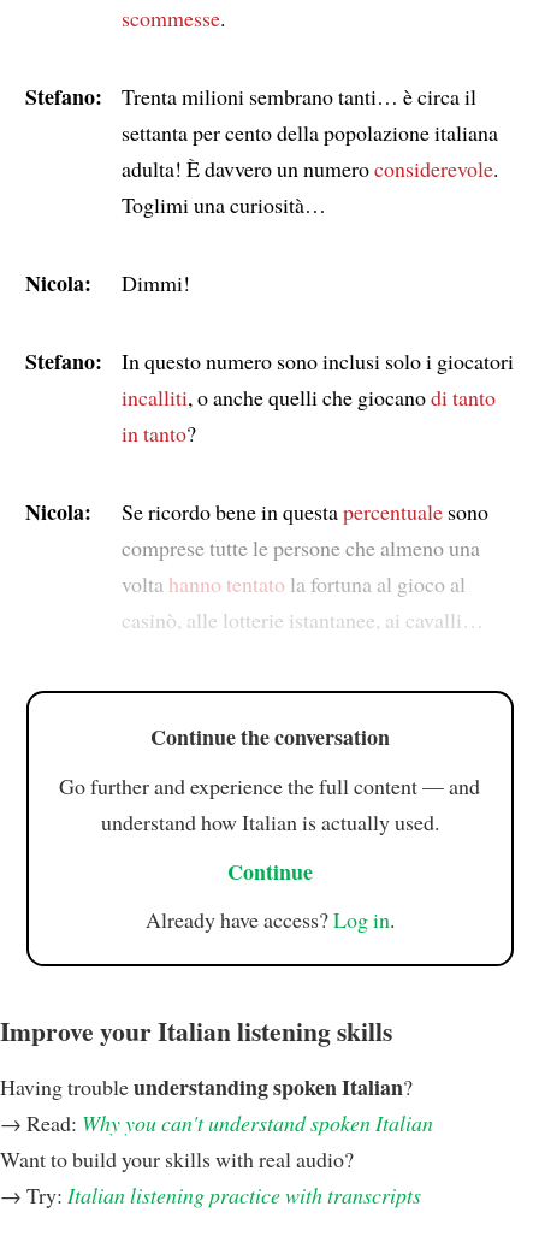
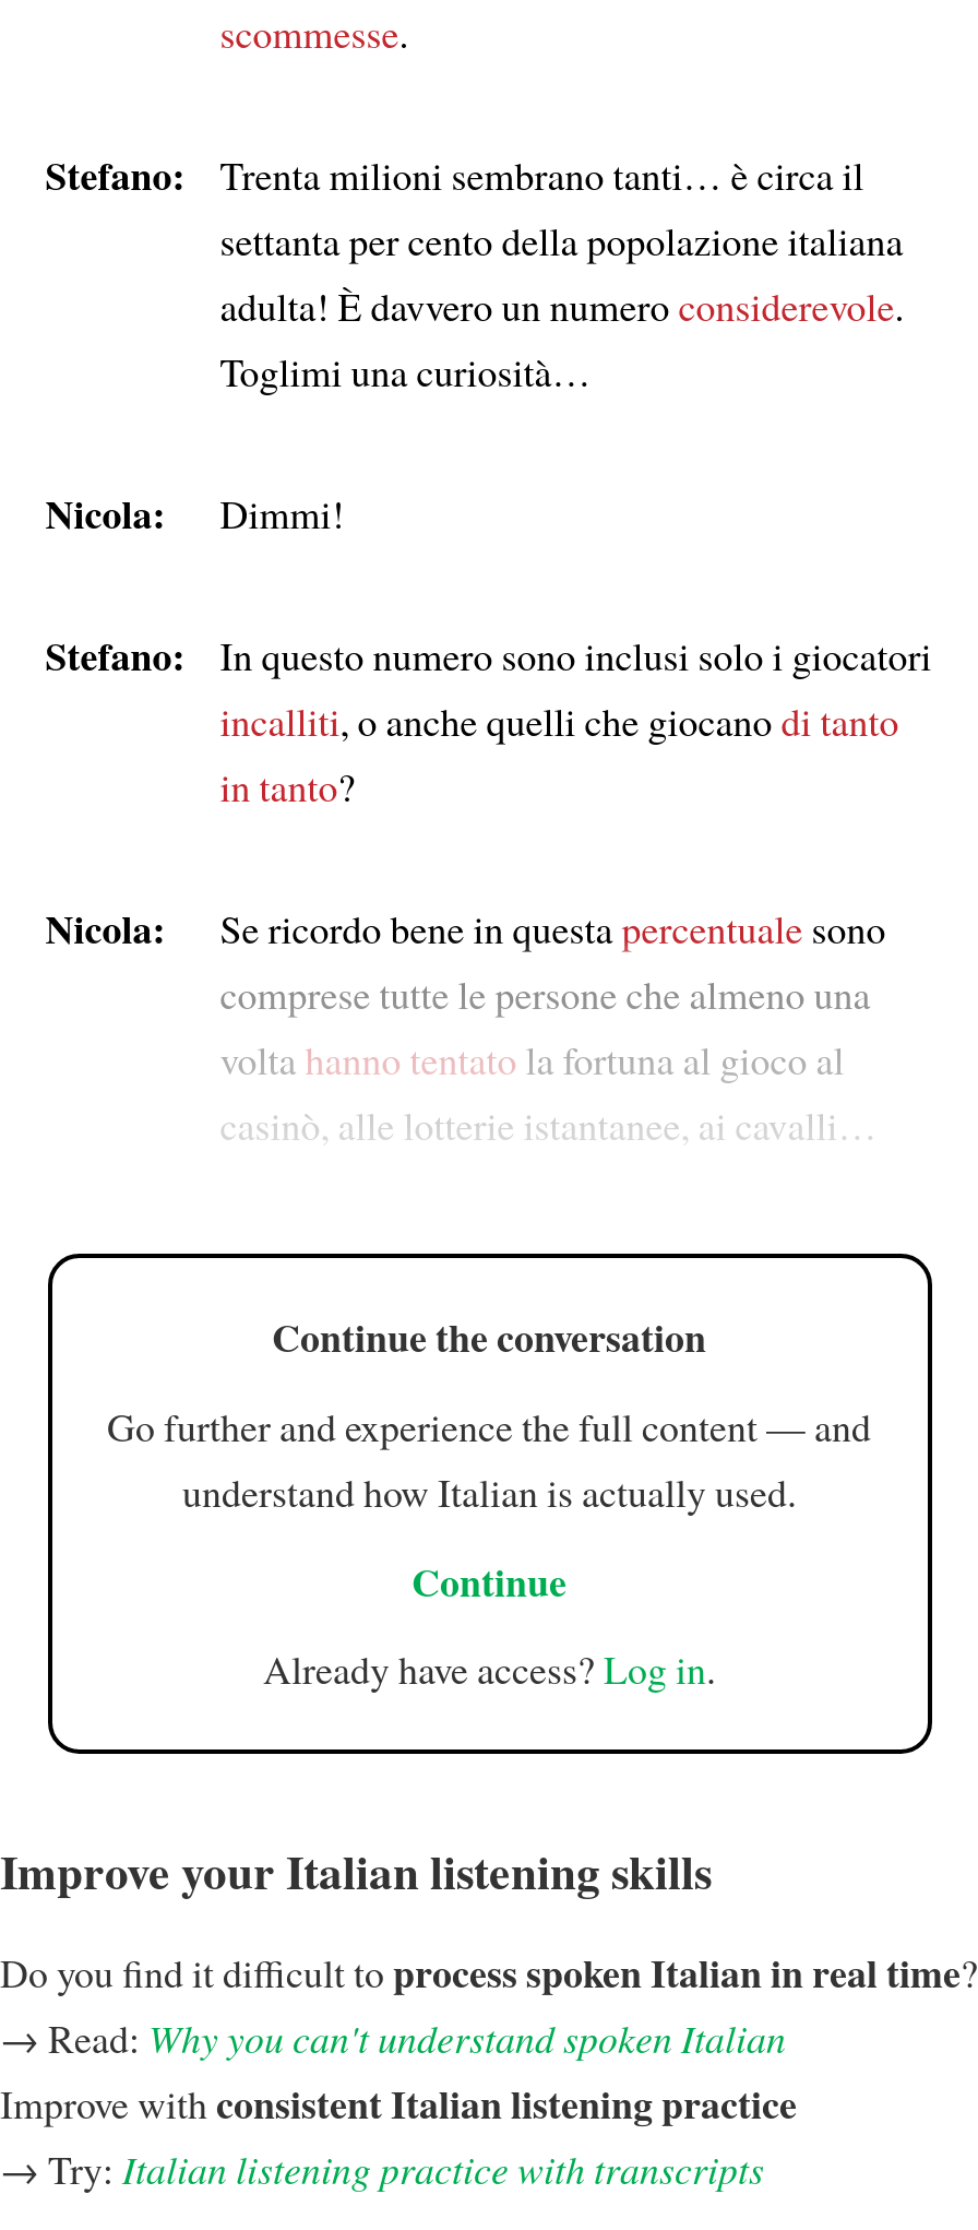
- Having trouble understanding spoken Italian?
+ Do you find it difficult to process spoken Italian in real time?

- Want to build your skills with real audio?
+ Improve with consistent Italian listening practice
